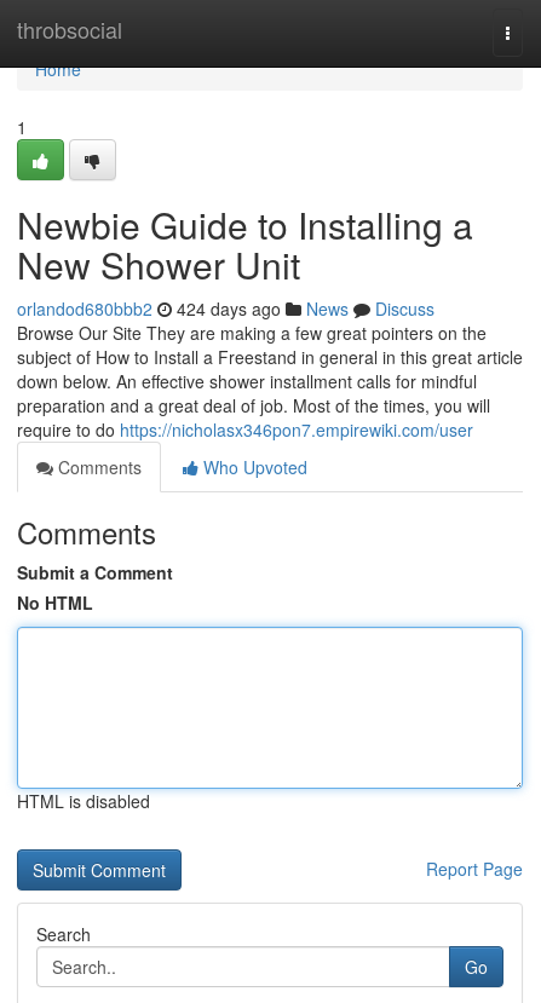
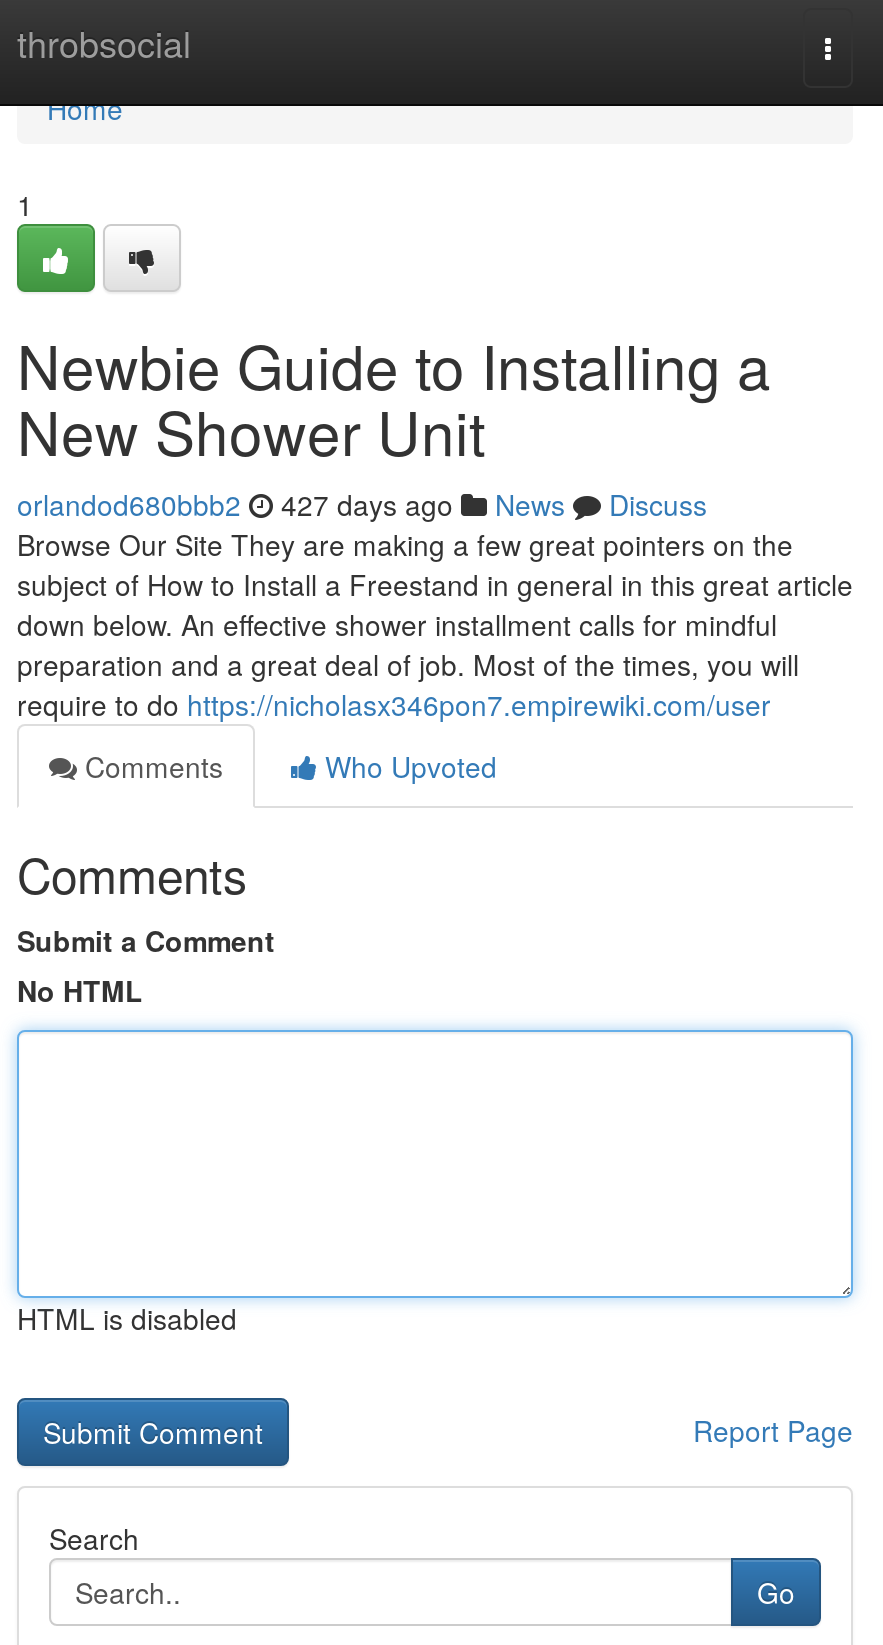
- orlandod680bbb2 424 days ago News Discuss
+ orlandod680bbb2 427 days ago News Discuss
